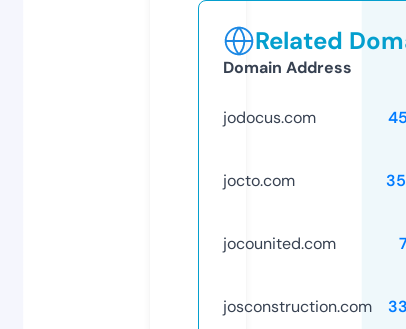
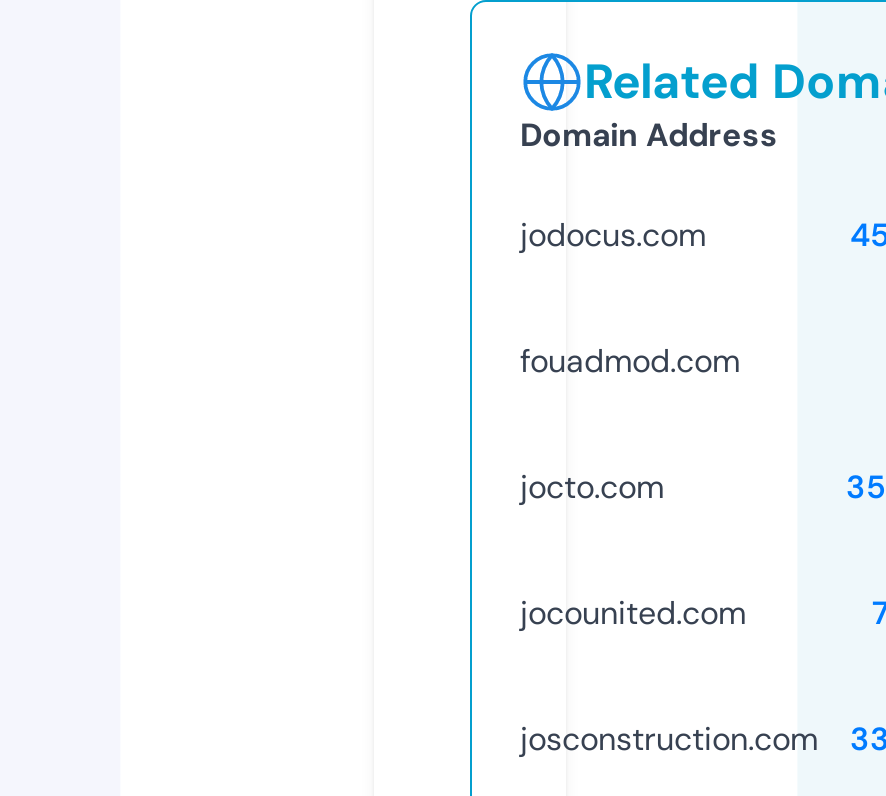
+ fouadmod.com
